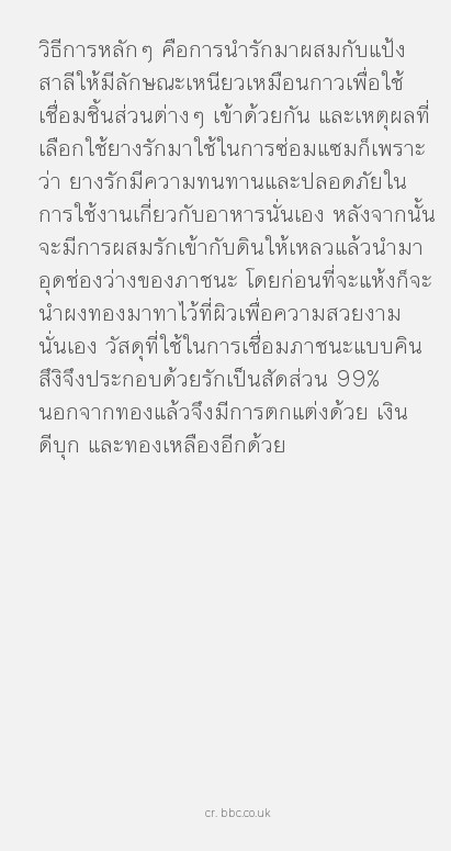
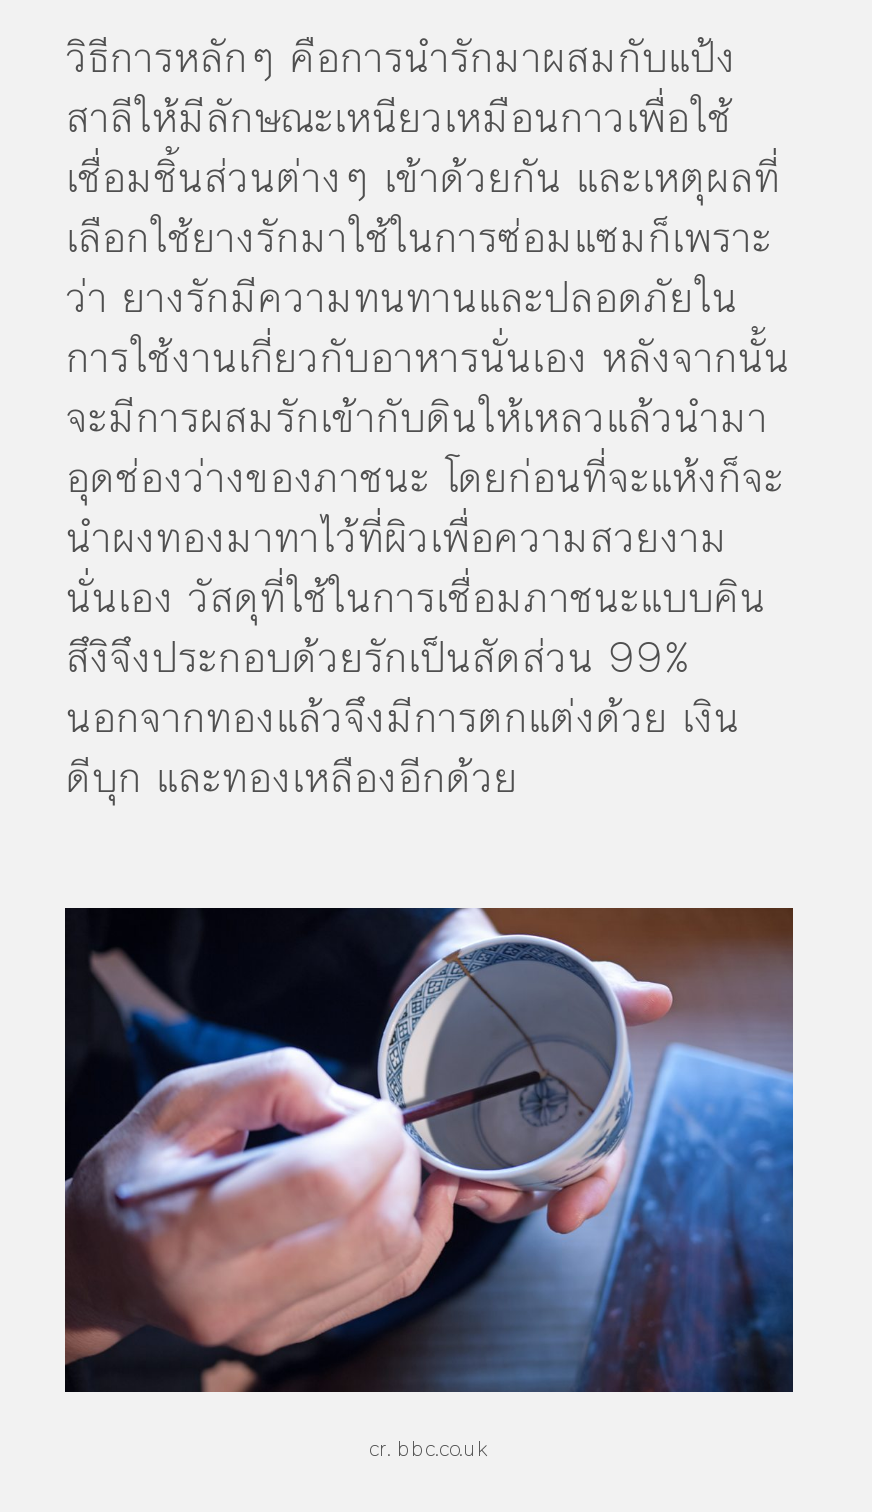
+ [image]
